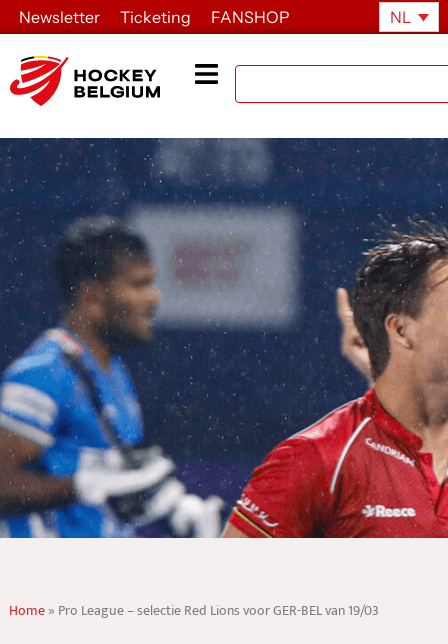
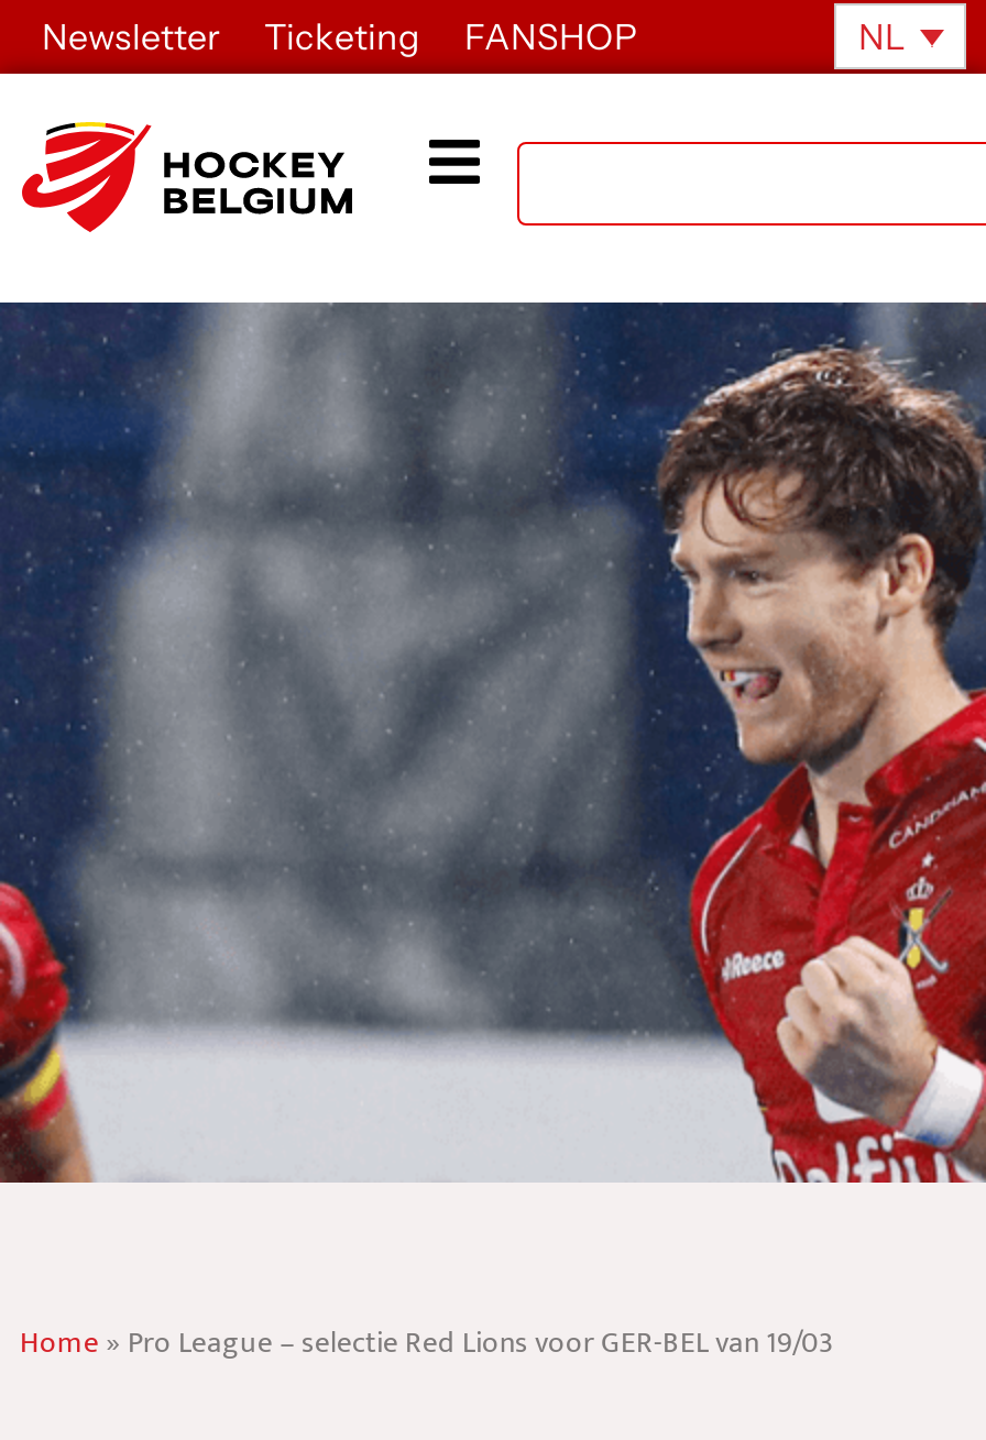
- [image]
+ [image]
